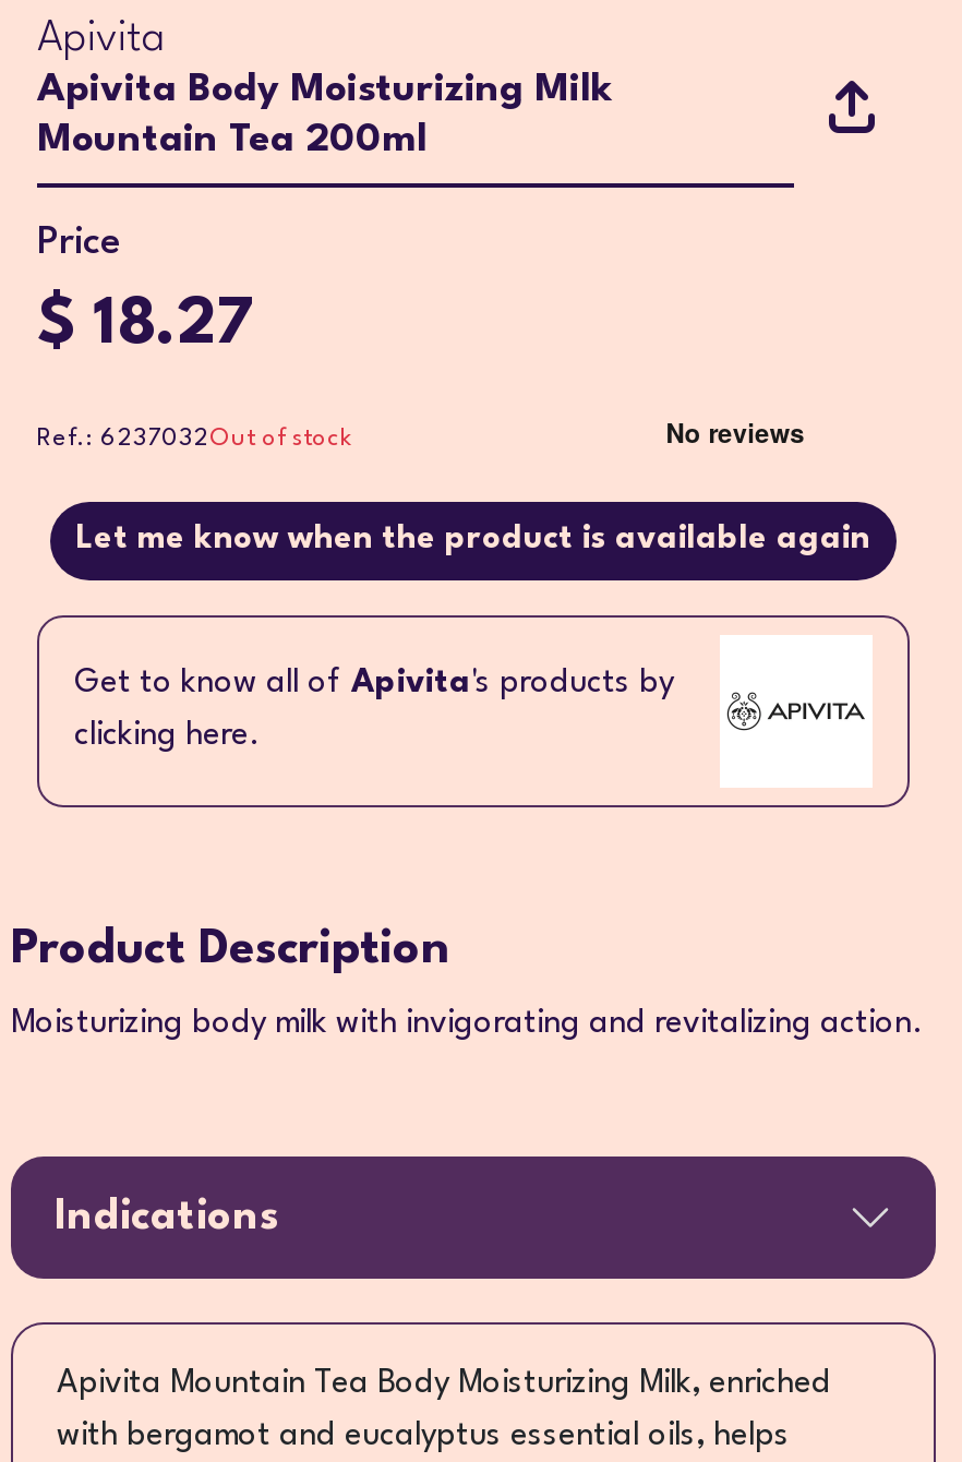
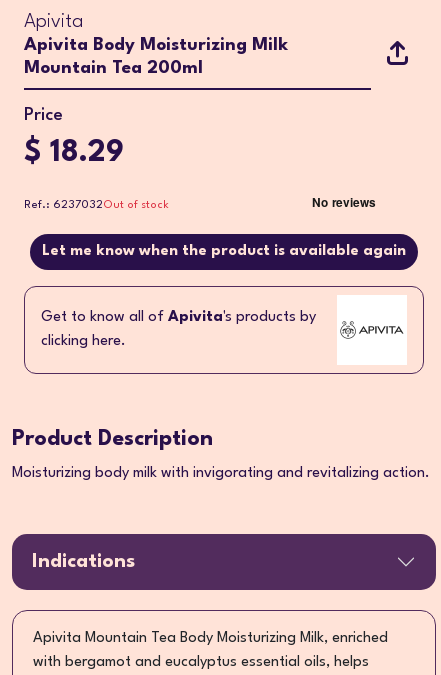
- $ 18.27
+ $ 18.29
